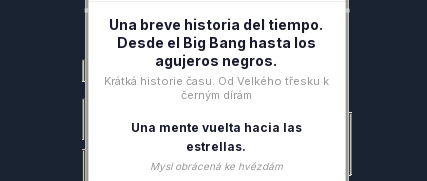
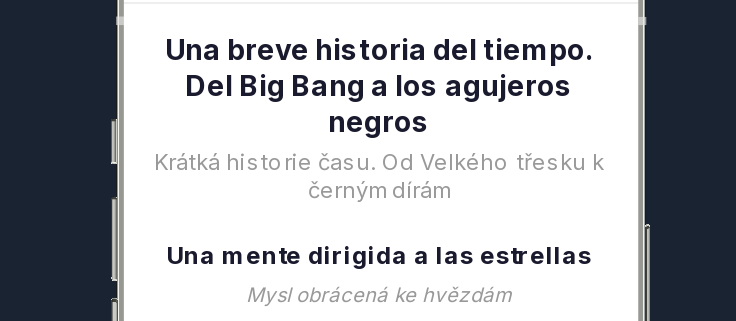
- Desde el Big Bang hasta los
- agujeros negros.
+ Del Big Bang a los agujeros
+ negros

- Una mente vuelta hacia las
- estrellas.
+ Una mente dirigida a las estrellas
